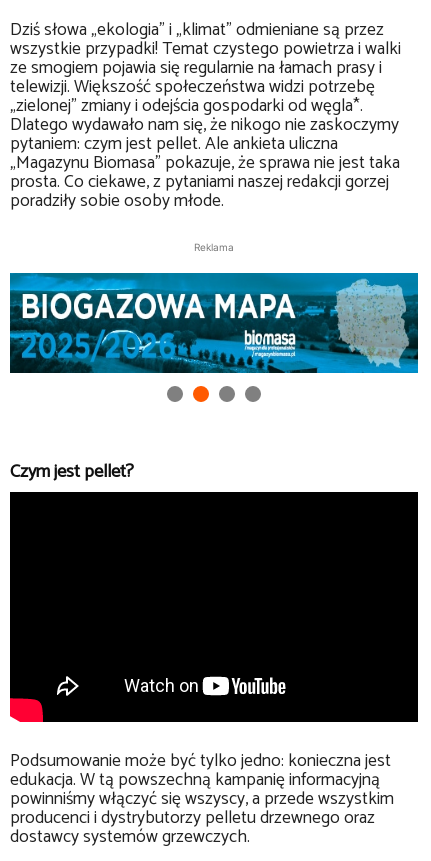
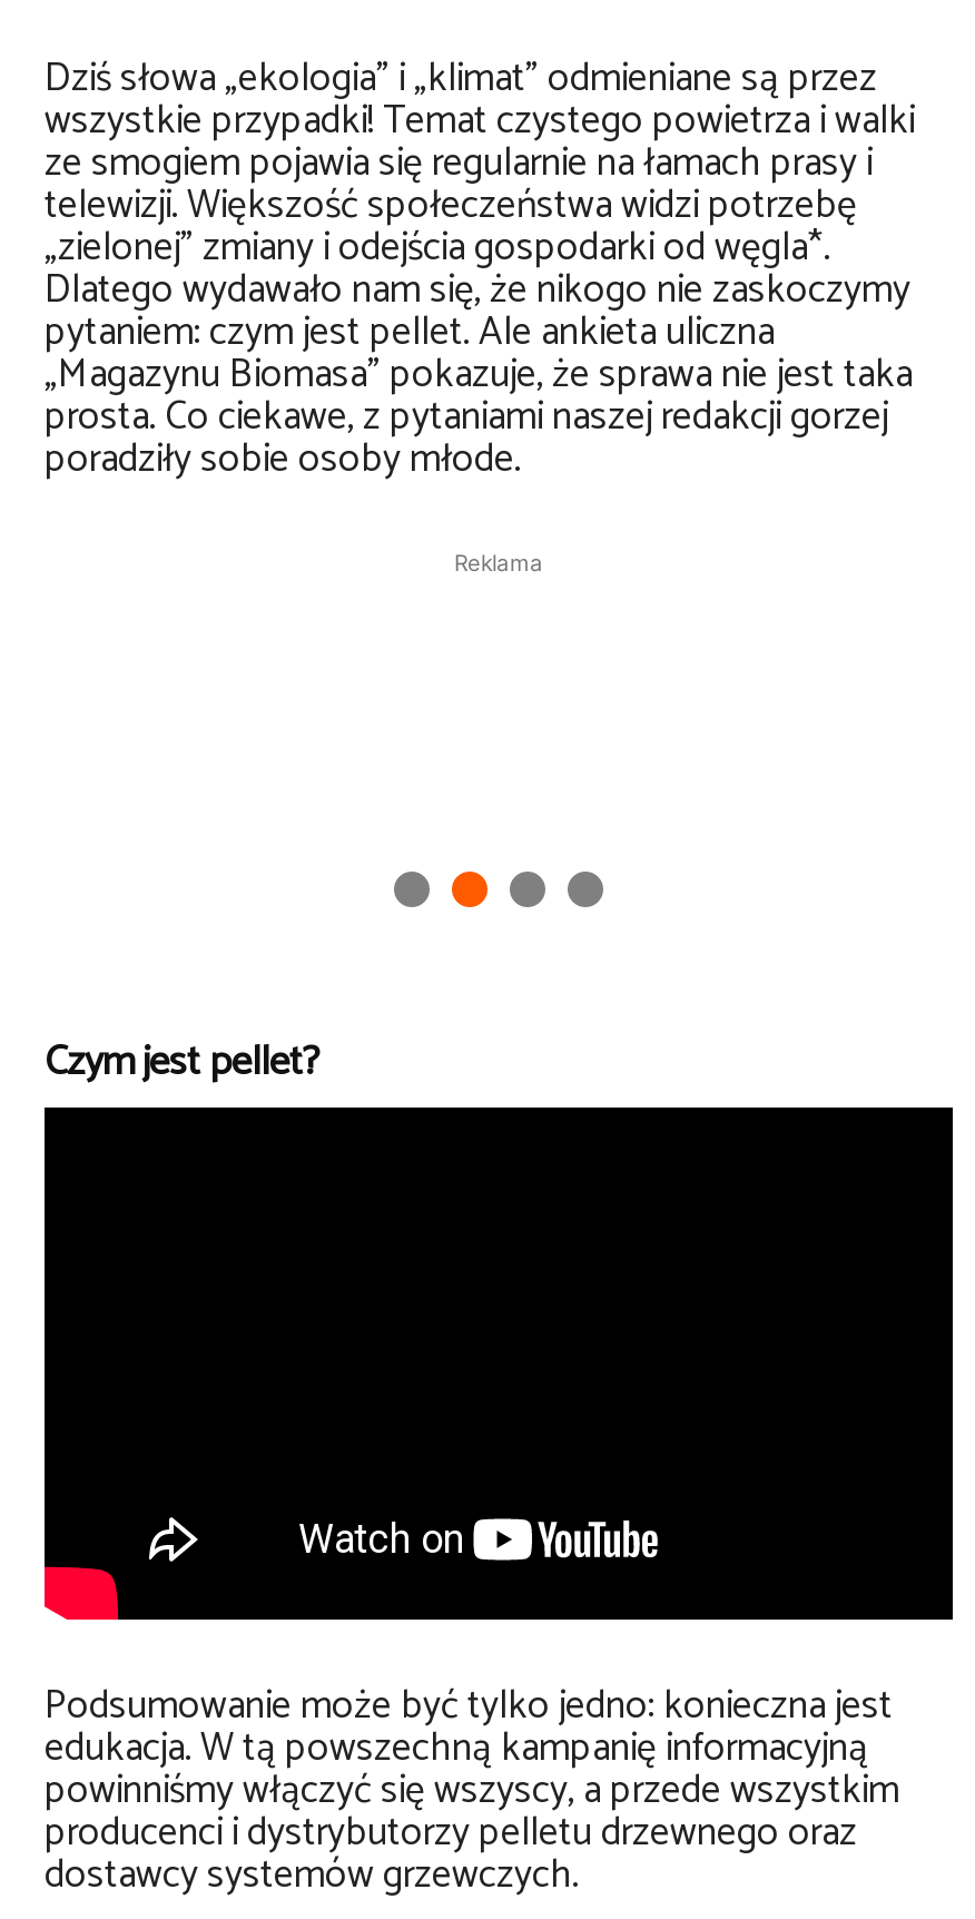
- [image]
